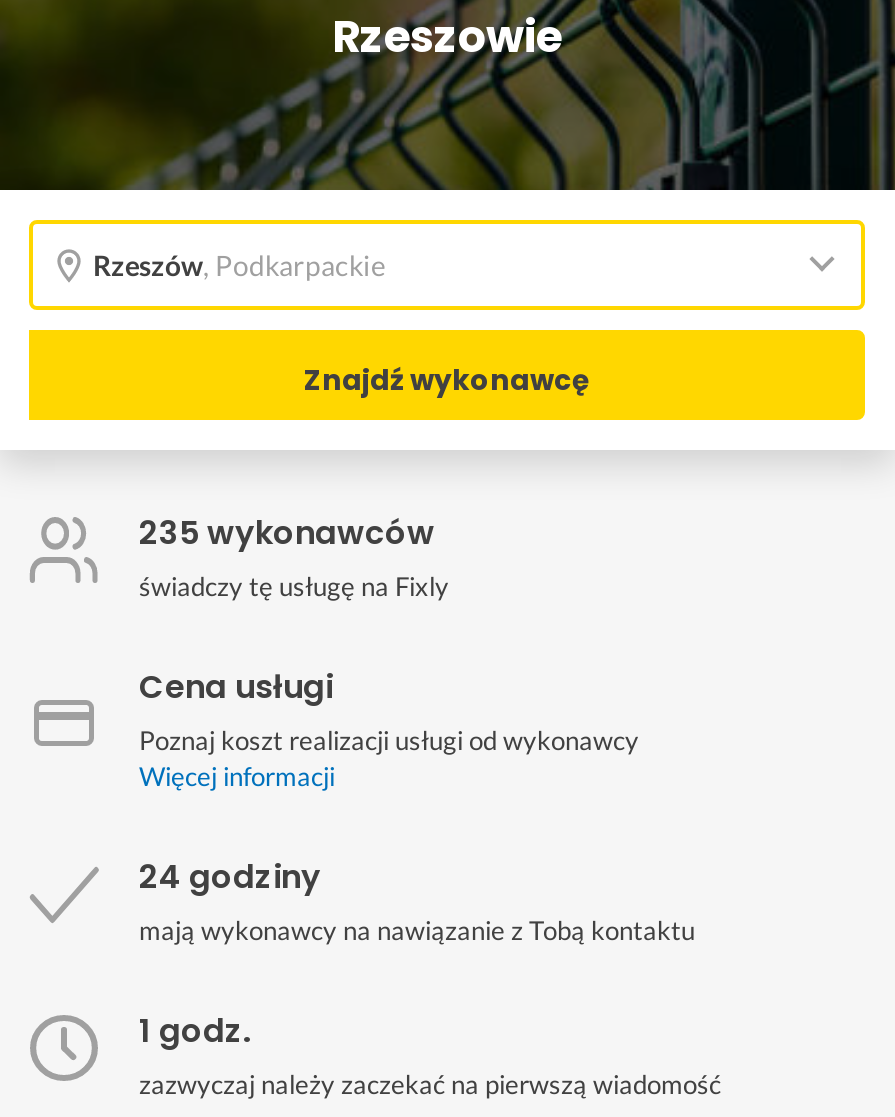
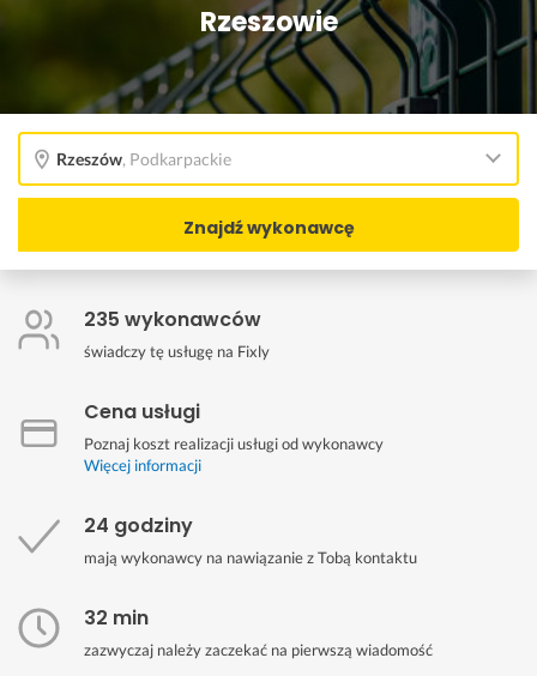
- 1 godz.
+ 32 min
